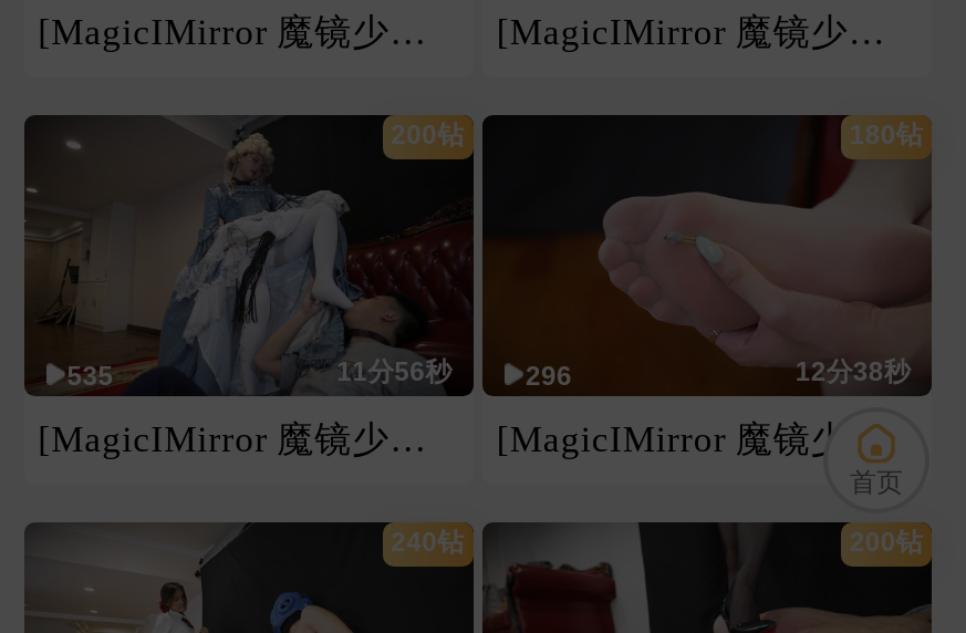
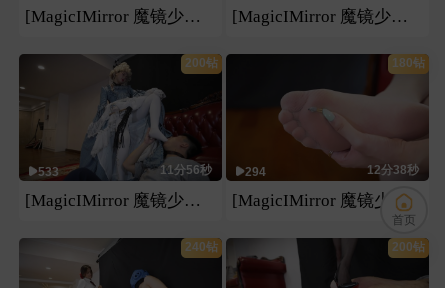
- 535
+ 533

- 296
+ 294
